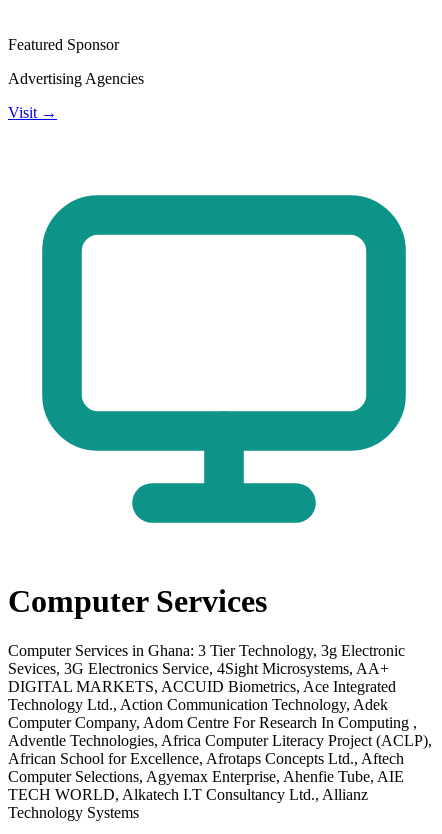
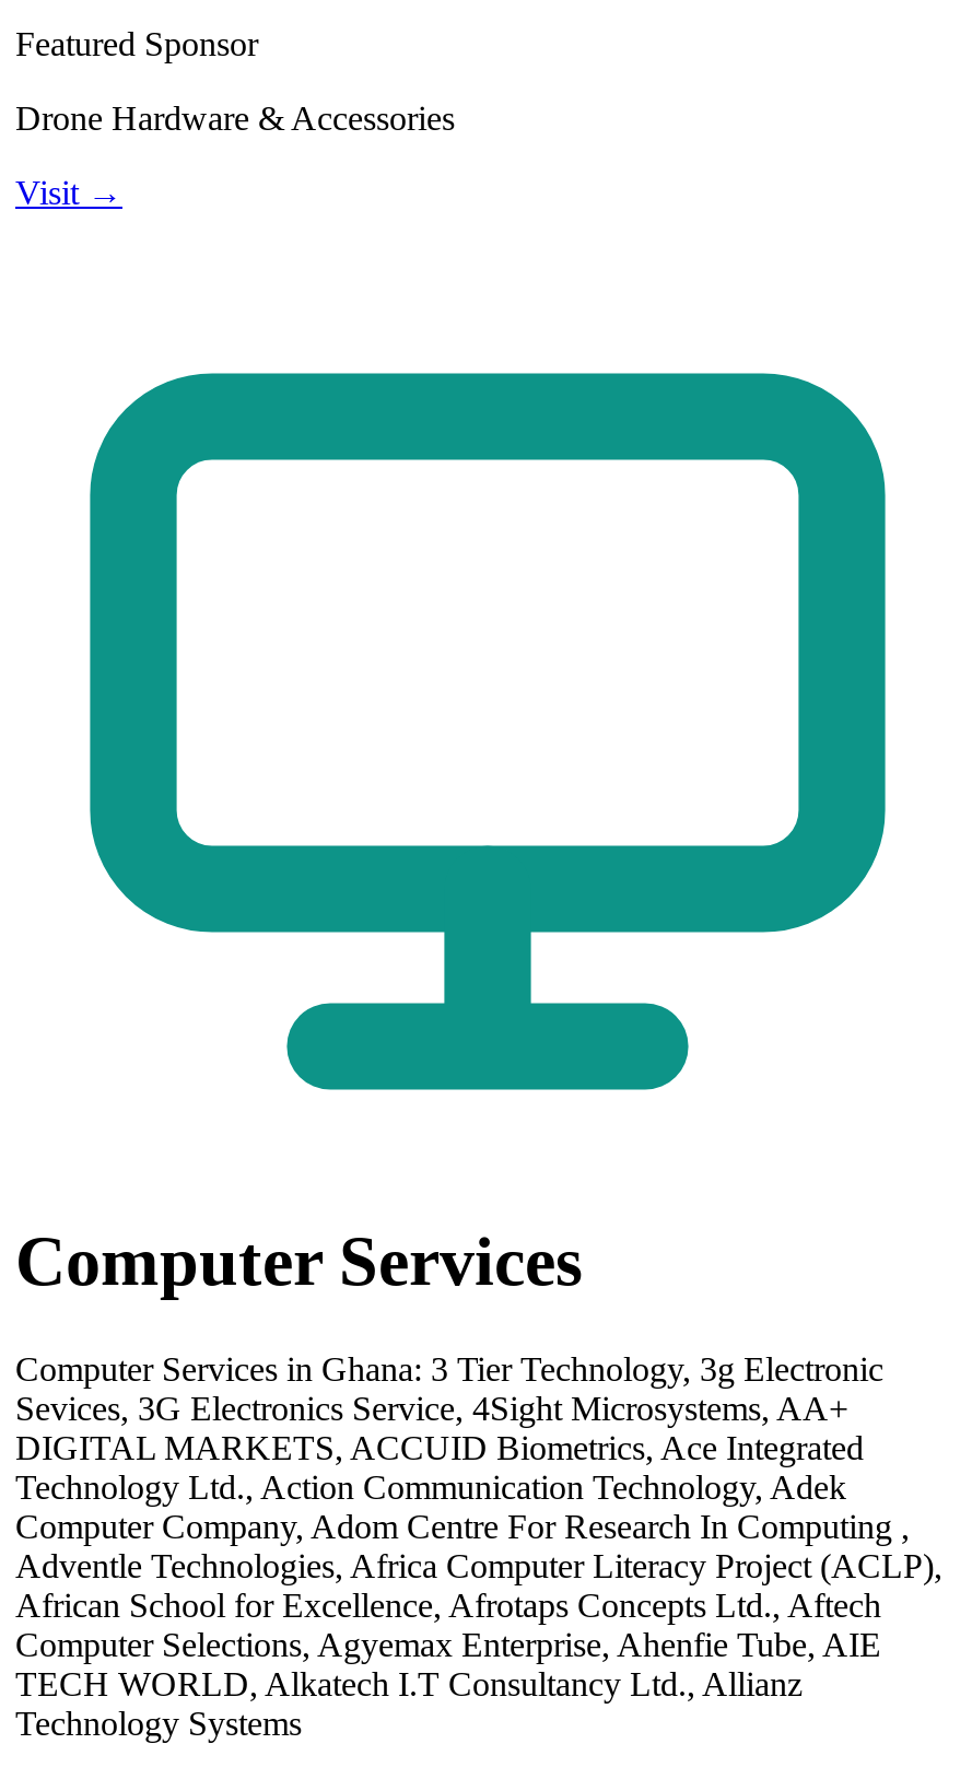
- Advertising Agencies
+ Drone Hardware & Accessories
